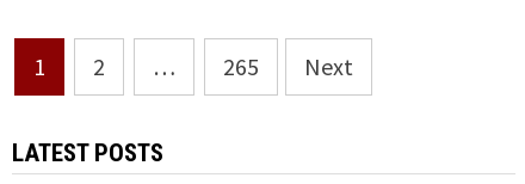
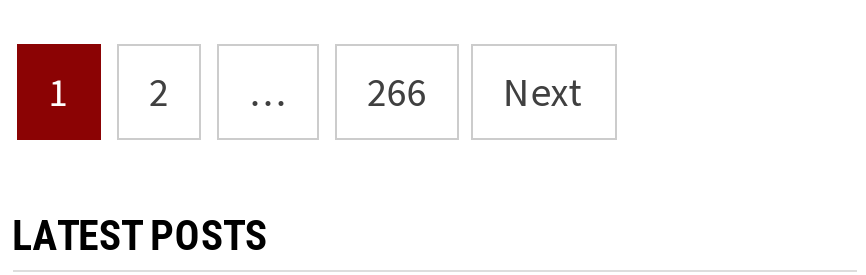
- 265
+ 266
